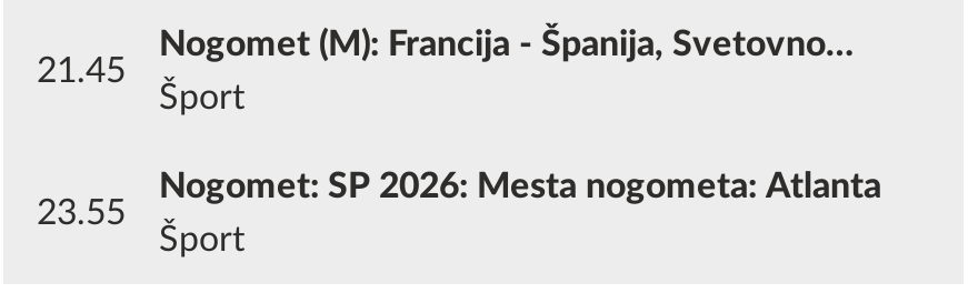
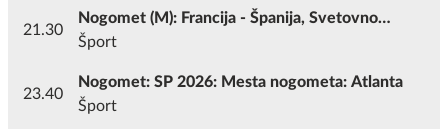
- 21.45
+ 21.30

- 23.55
+ 23.40
